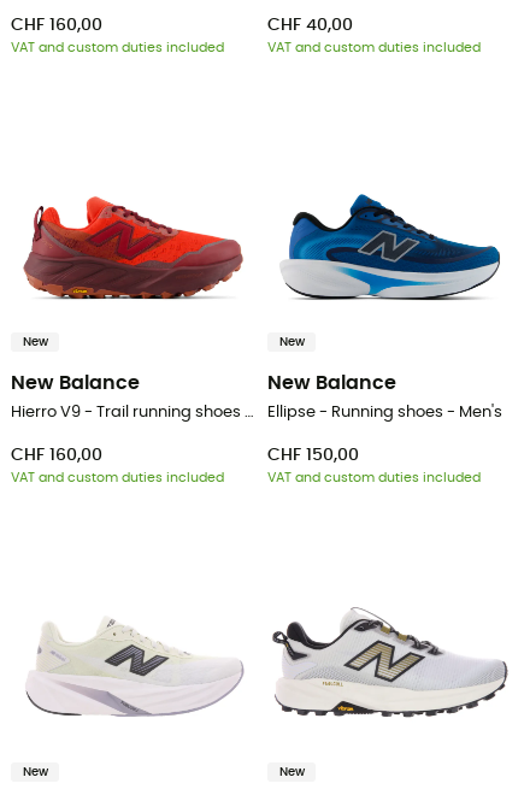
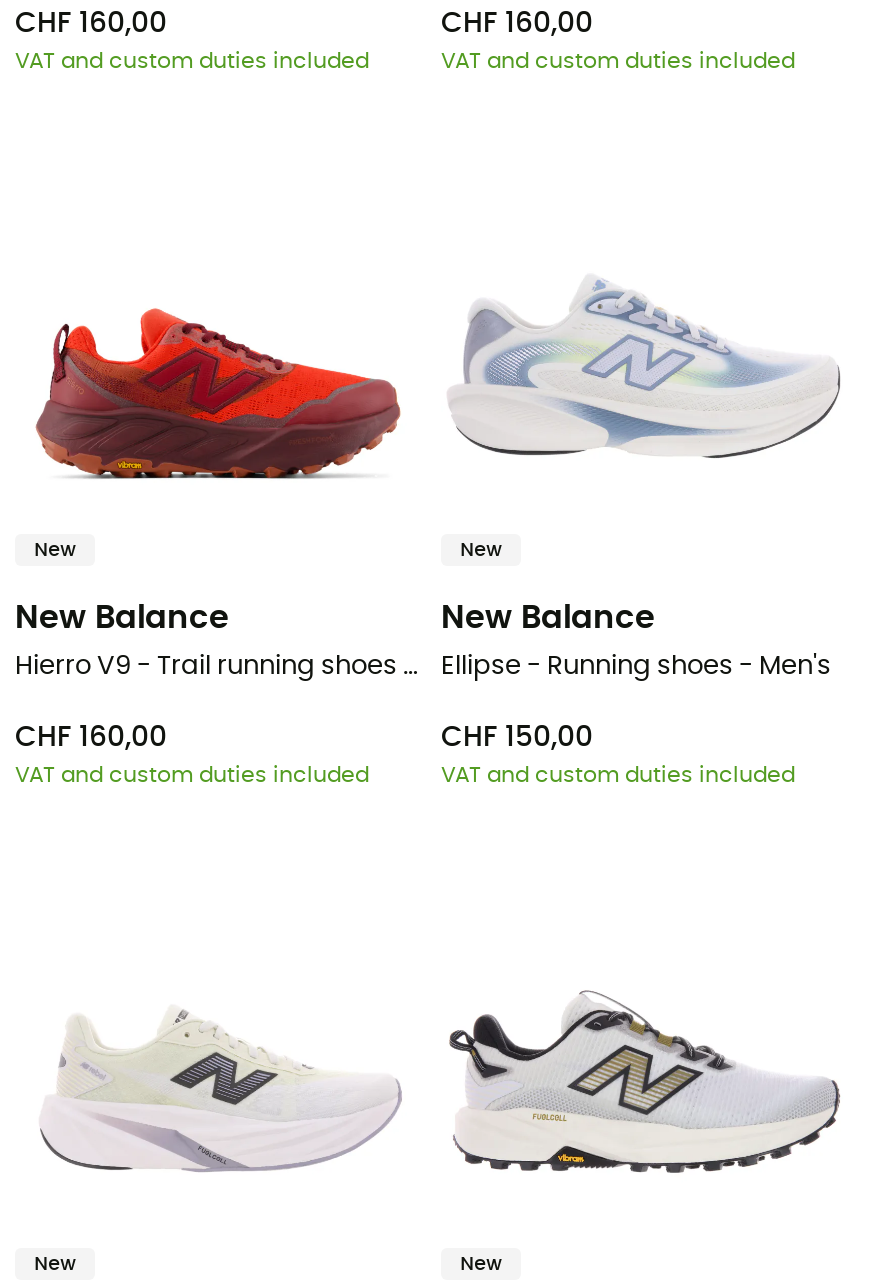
- CHF 40,00
+ CHF 160,00

- [image]
+ [image]
